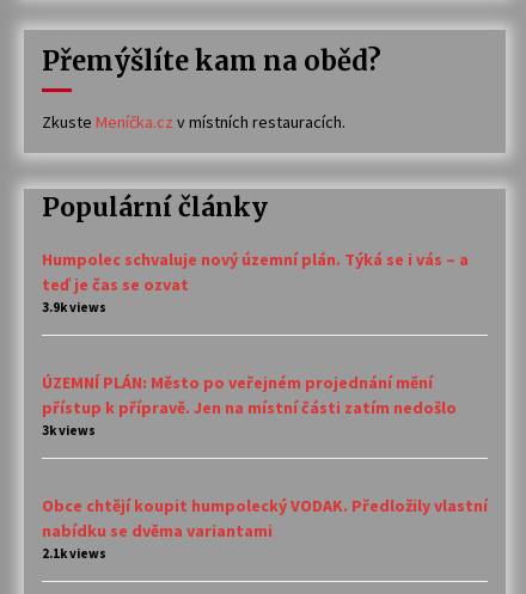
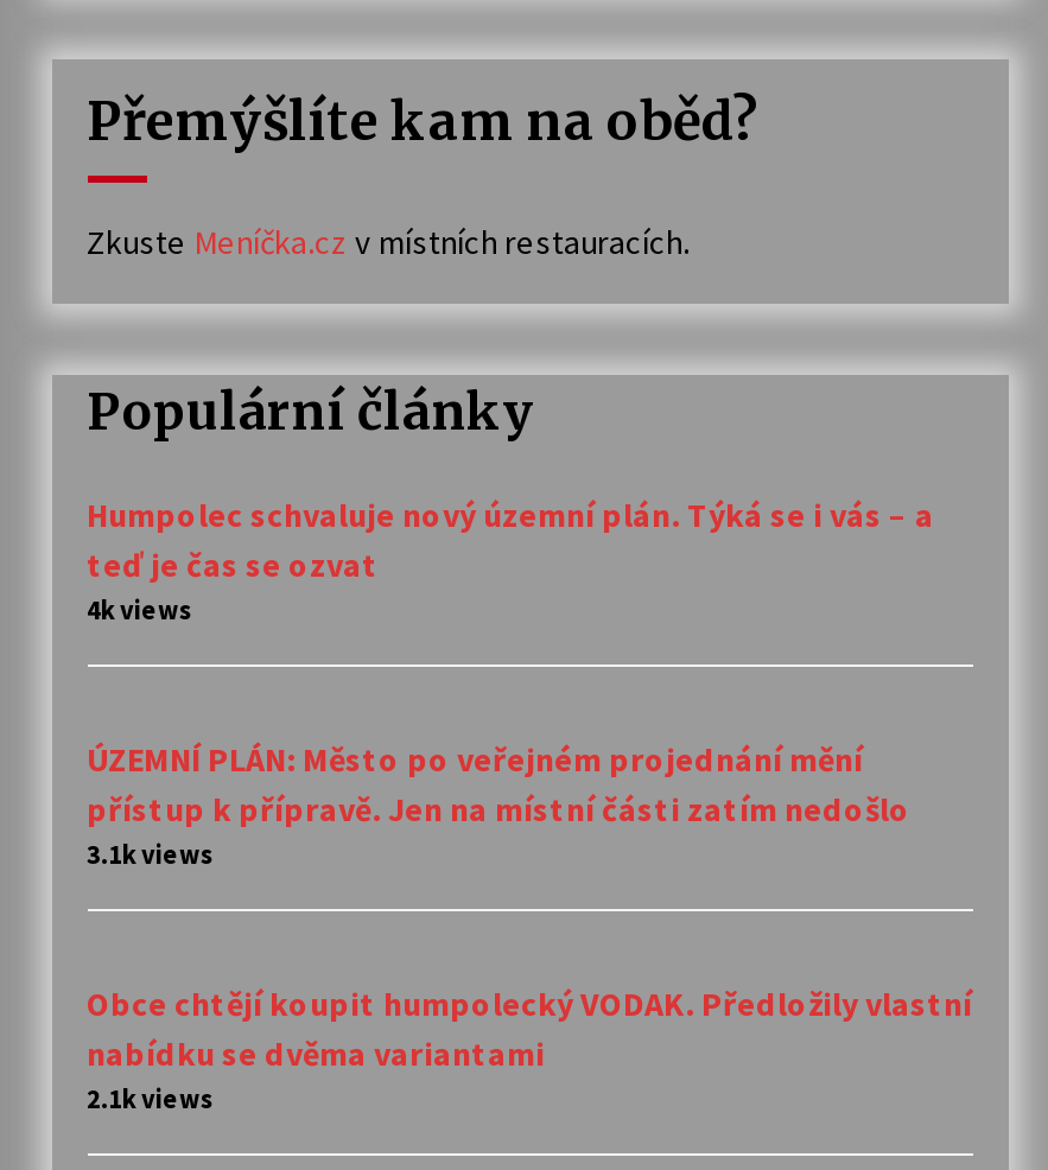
- 3.9k views
+ 4k views

- 3k views
+ 3.1k views
